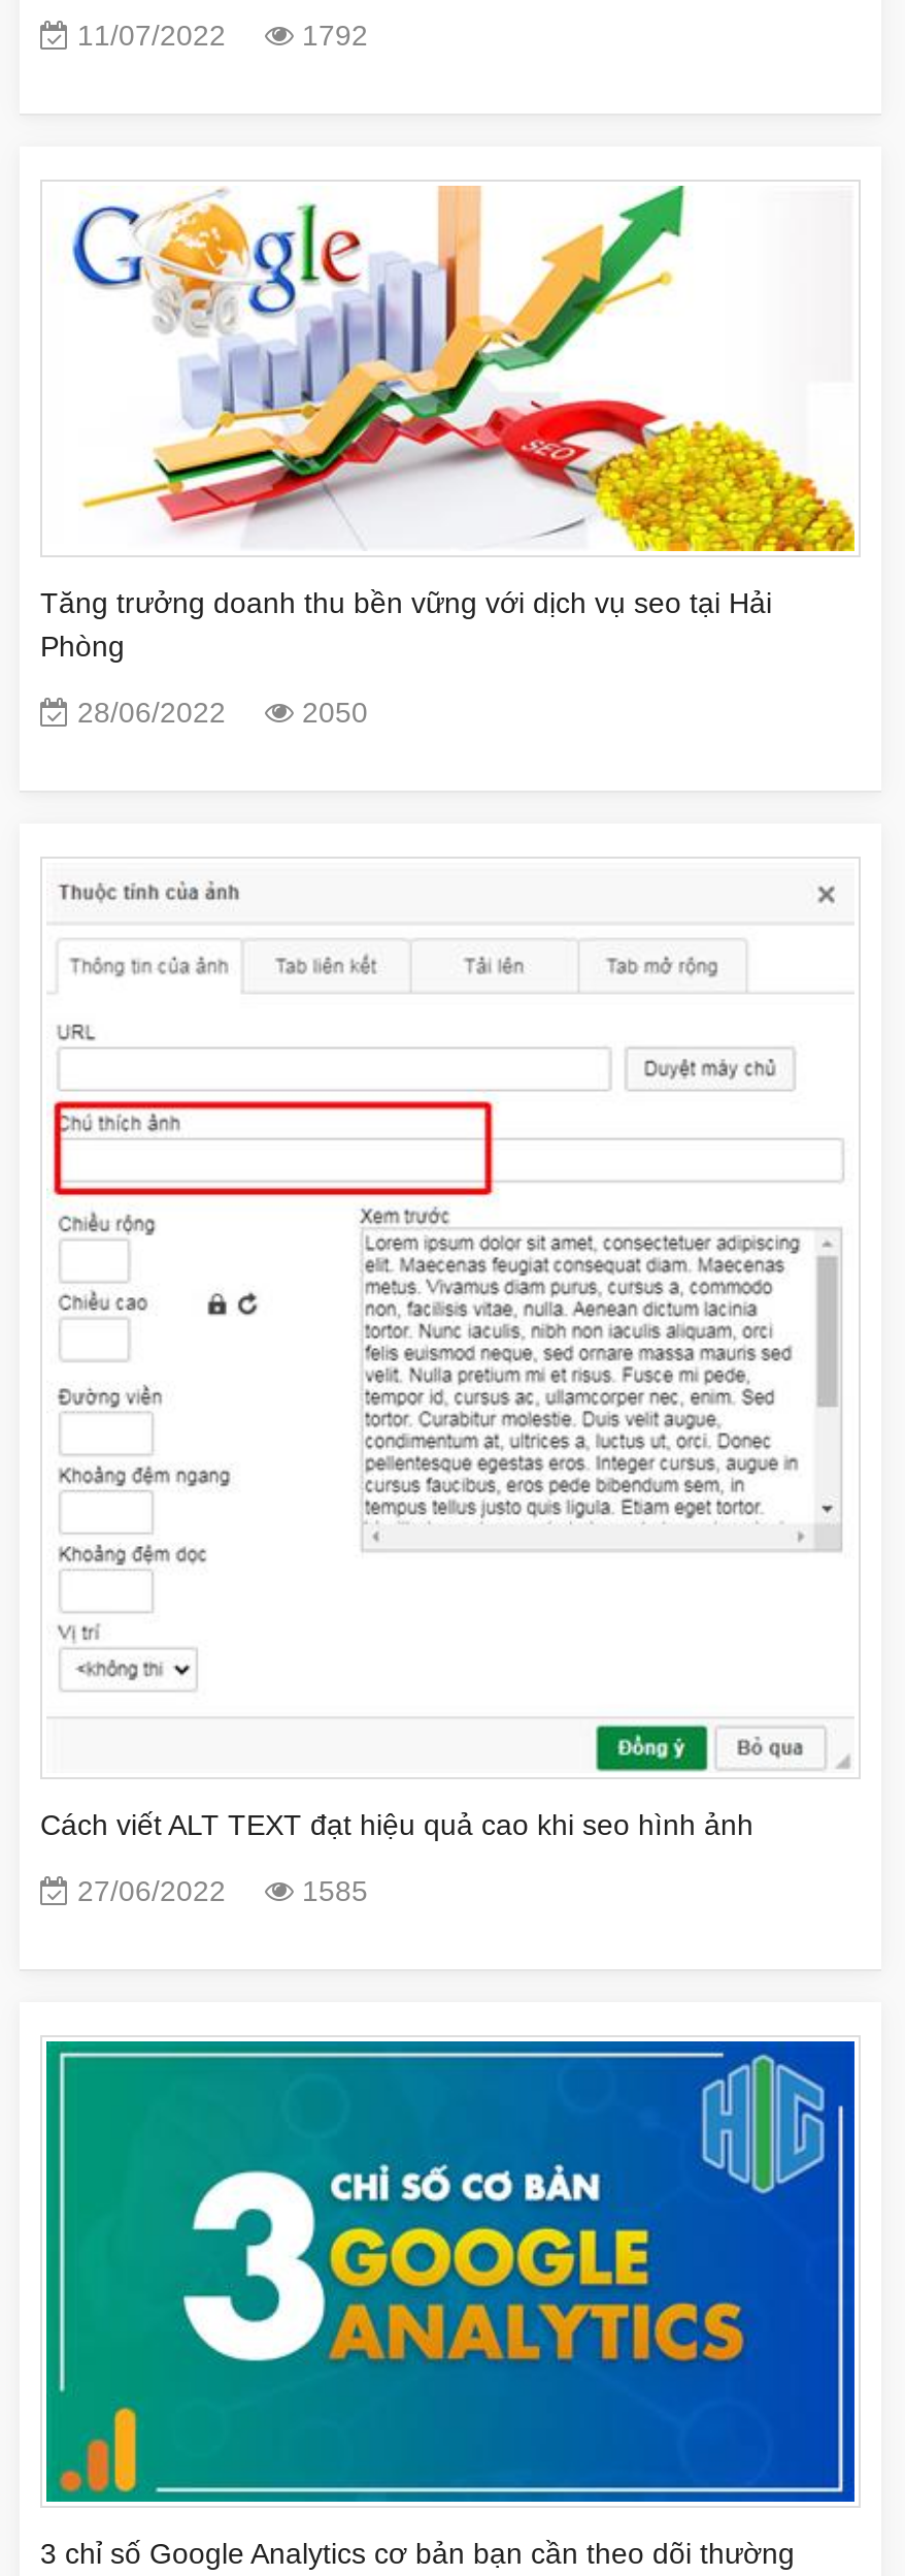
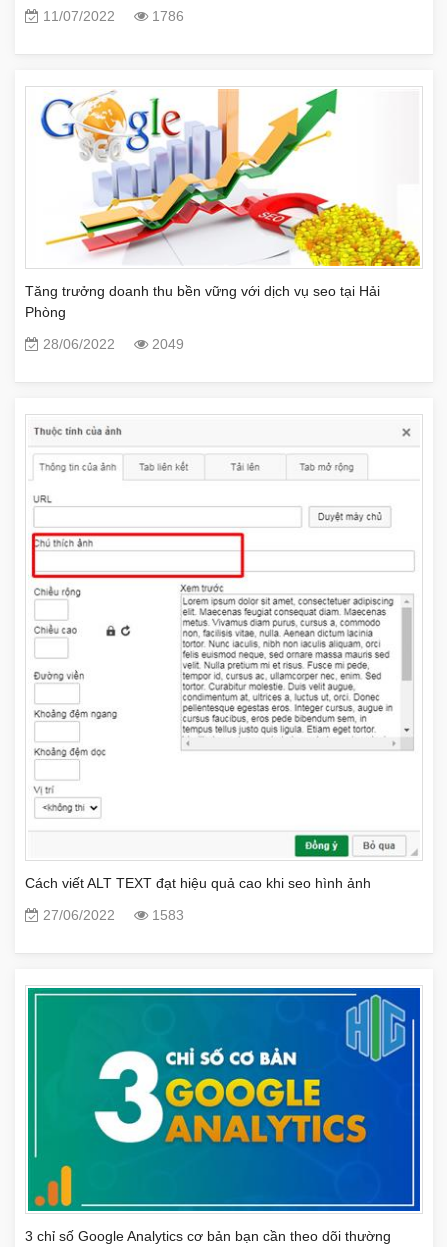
- 1792
+ 1786

- 2050
+ 2049

- 1585
+ 1583
